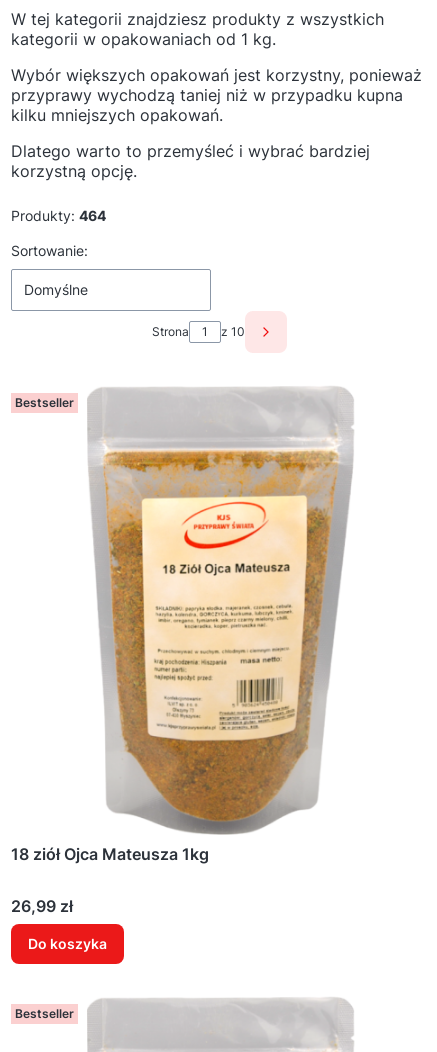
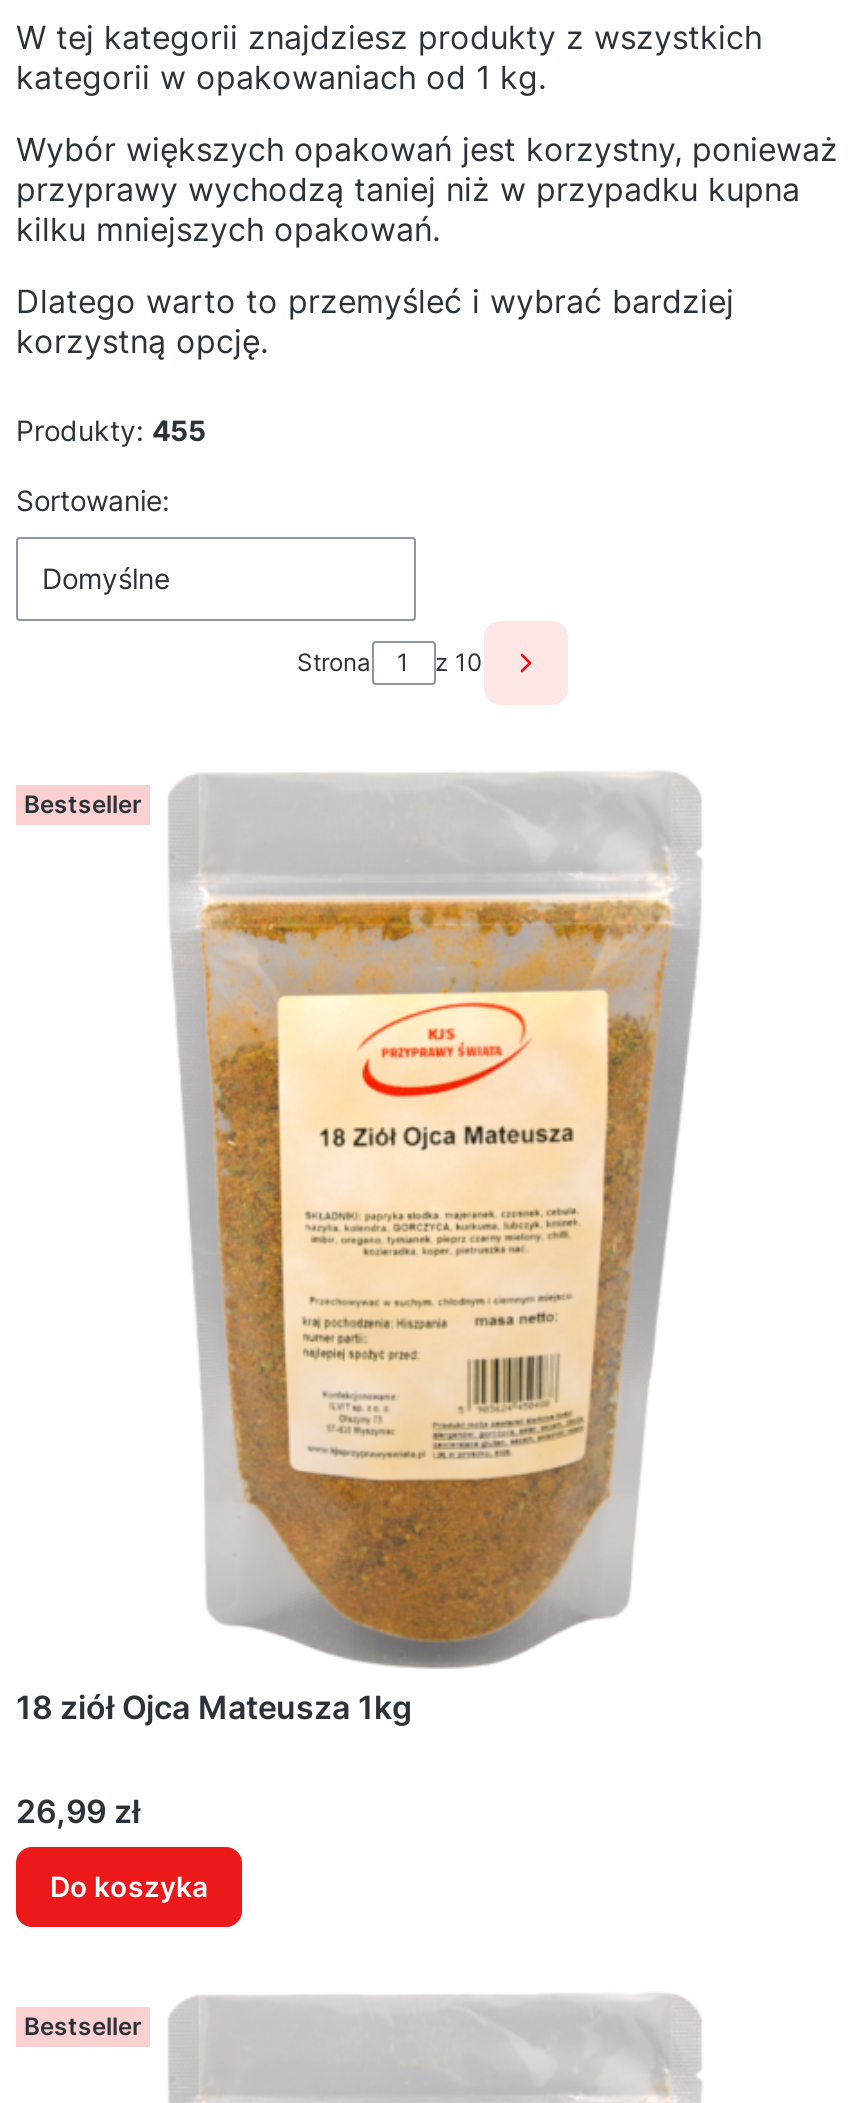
- Produkty: 464
+ Produkty: 455
